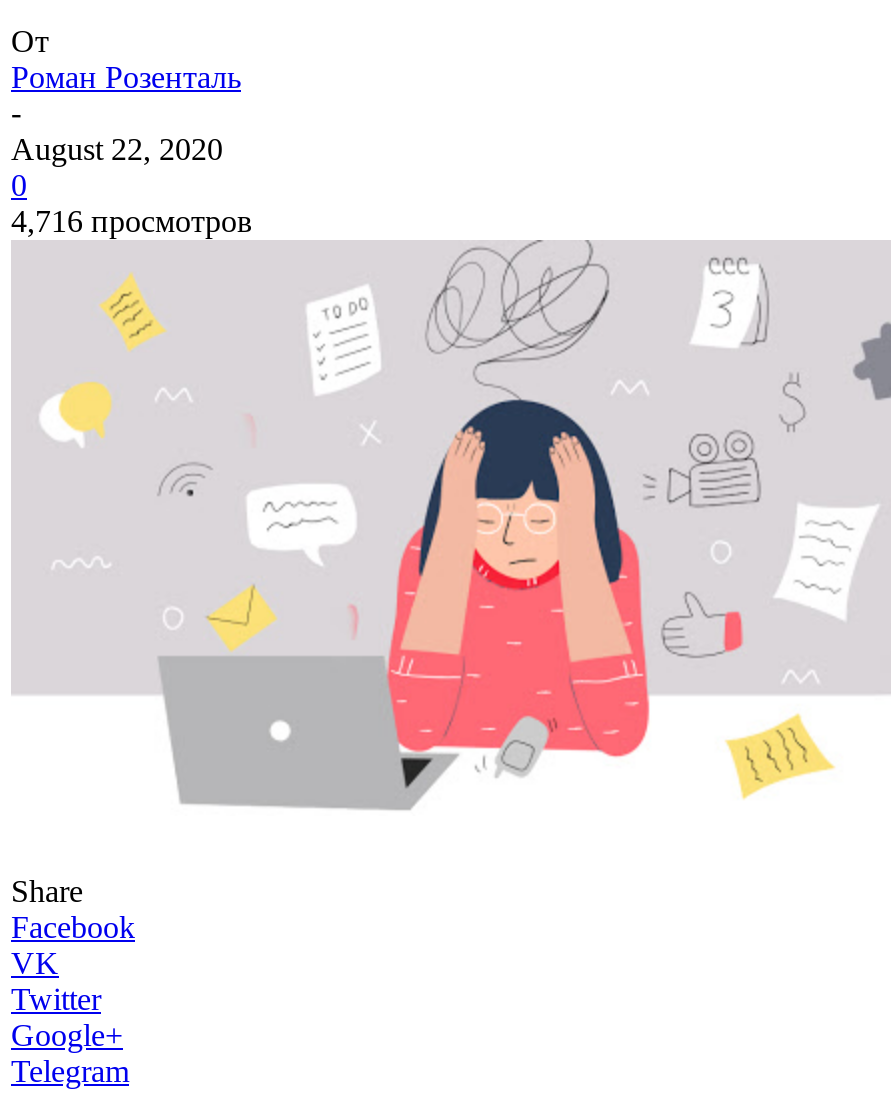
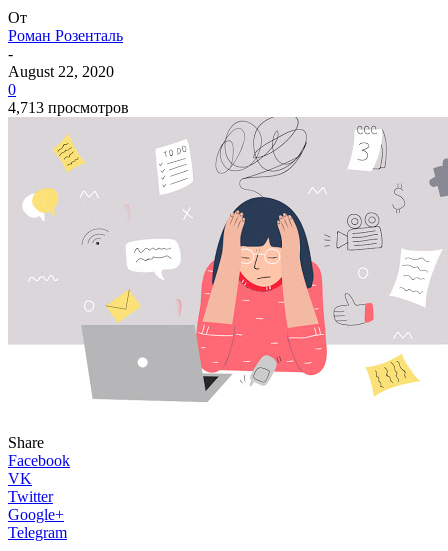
- 4,716 просмотров
+ 4,713 просмотров
